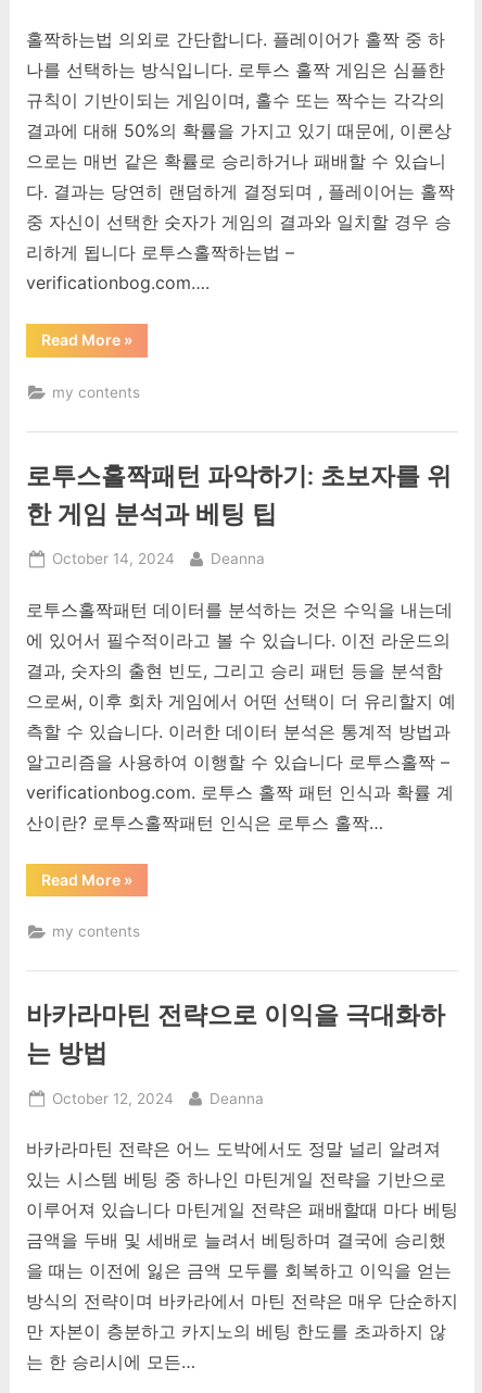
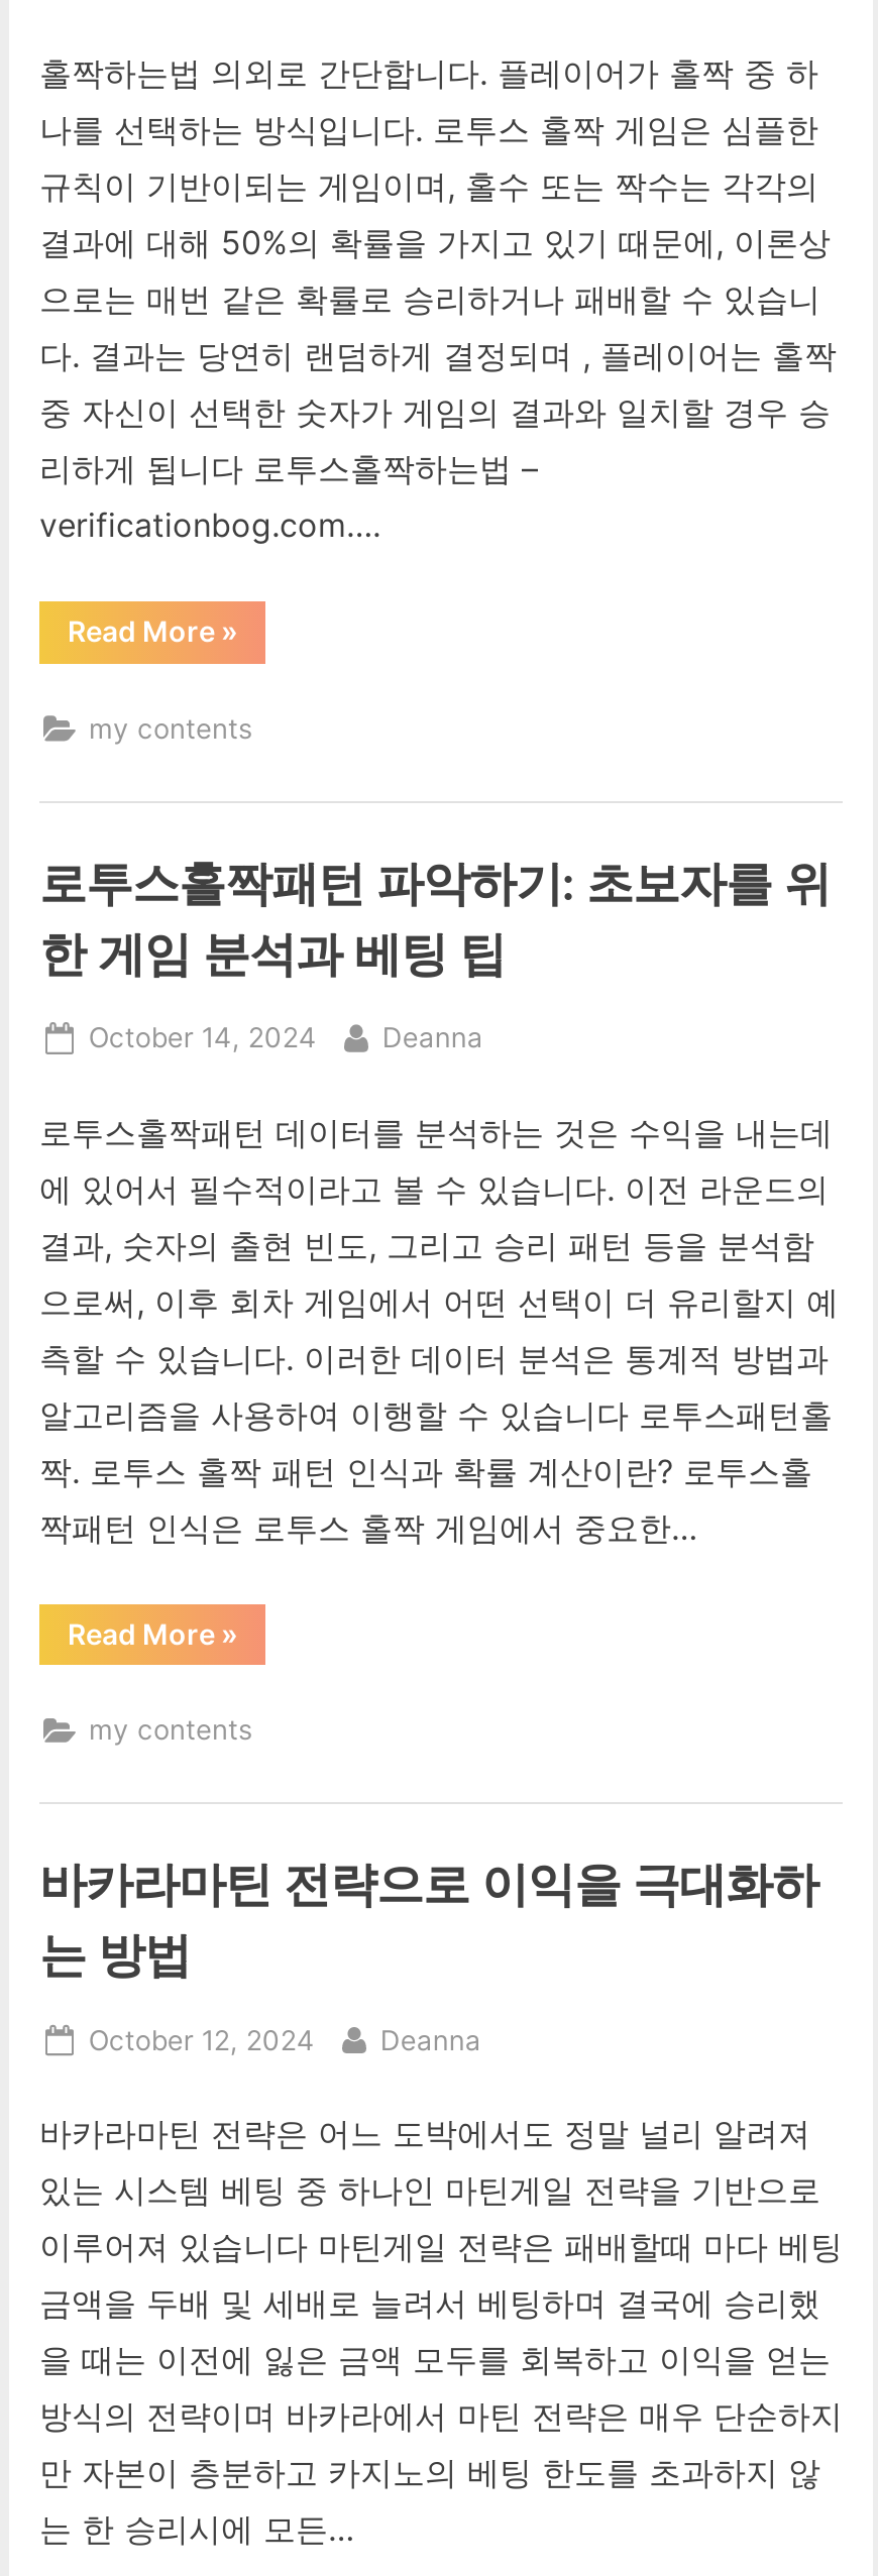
- 알고리즘을 사용하여 이행할 수 있습니다 로투스홀짝 –
- verificationbog.com. 로투스 홀짝 패턴 인식과 확률 계
- 산이란? 로투스홀짝패턴 인식은 로투스 홀짝…
+ 알고리즘을 사용하여 이행할 수 있습니다 로투스패턴홀
+ 짝. 로투스 홀짝 패턴 인식과 확률 계산이란? 로투스홀
+ 짝패턴 인식은 로투스 홀짝 게임에서 중요한…
